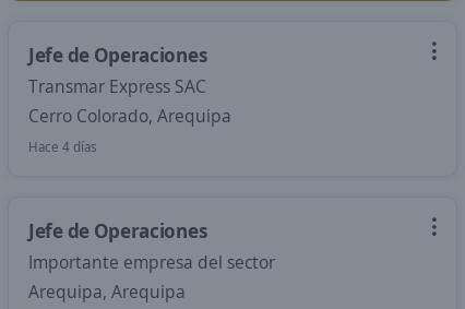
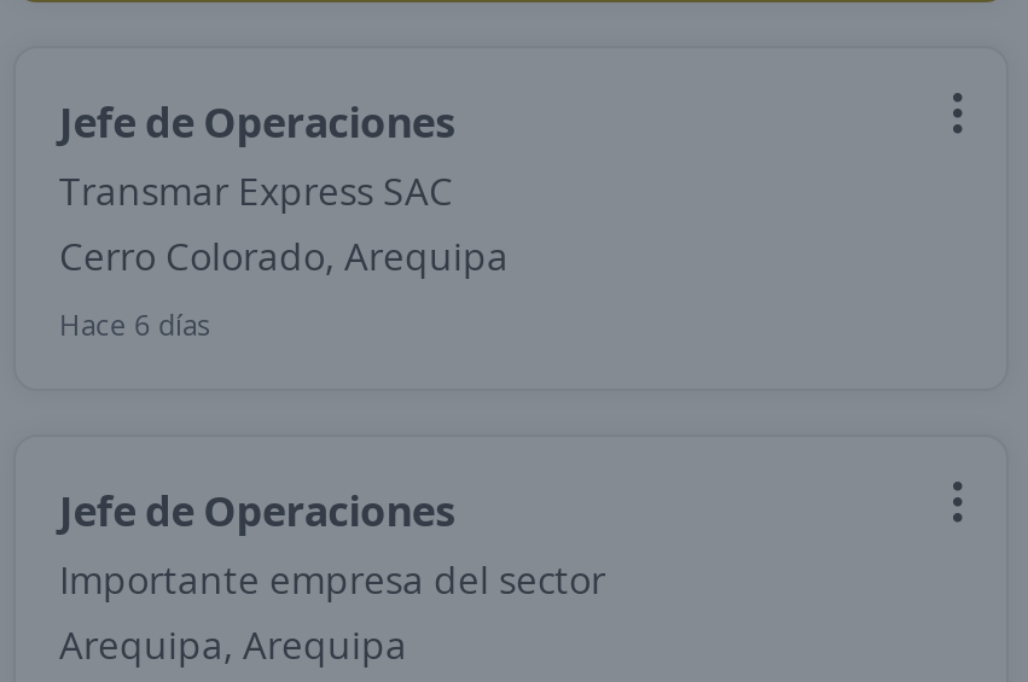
- Hace 4 días
+ Hace 6 días
